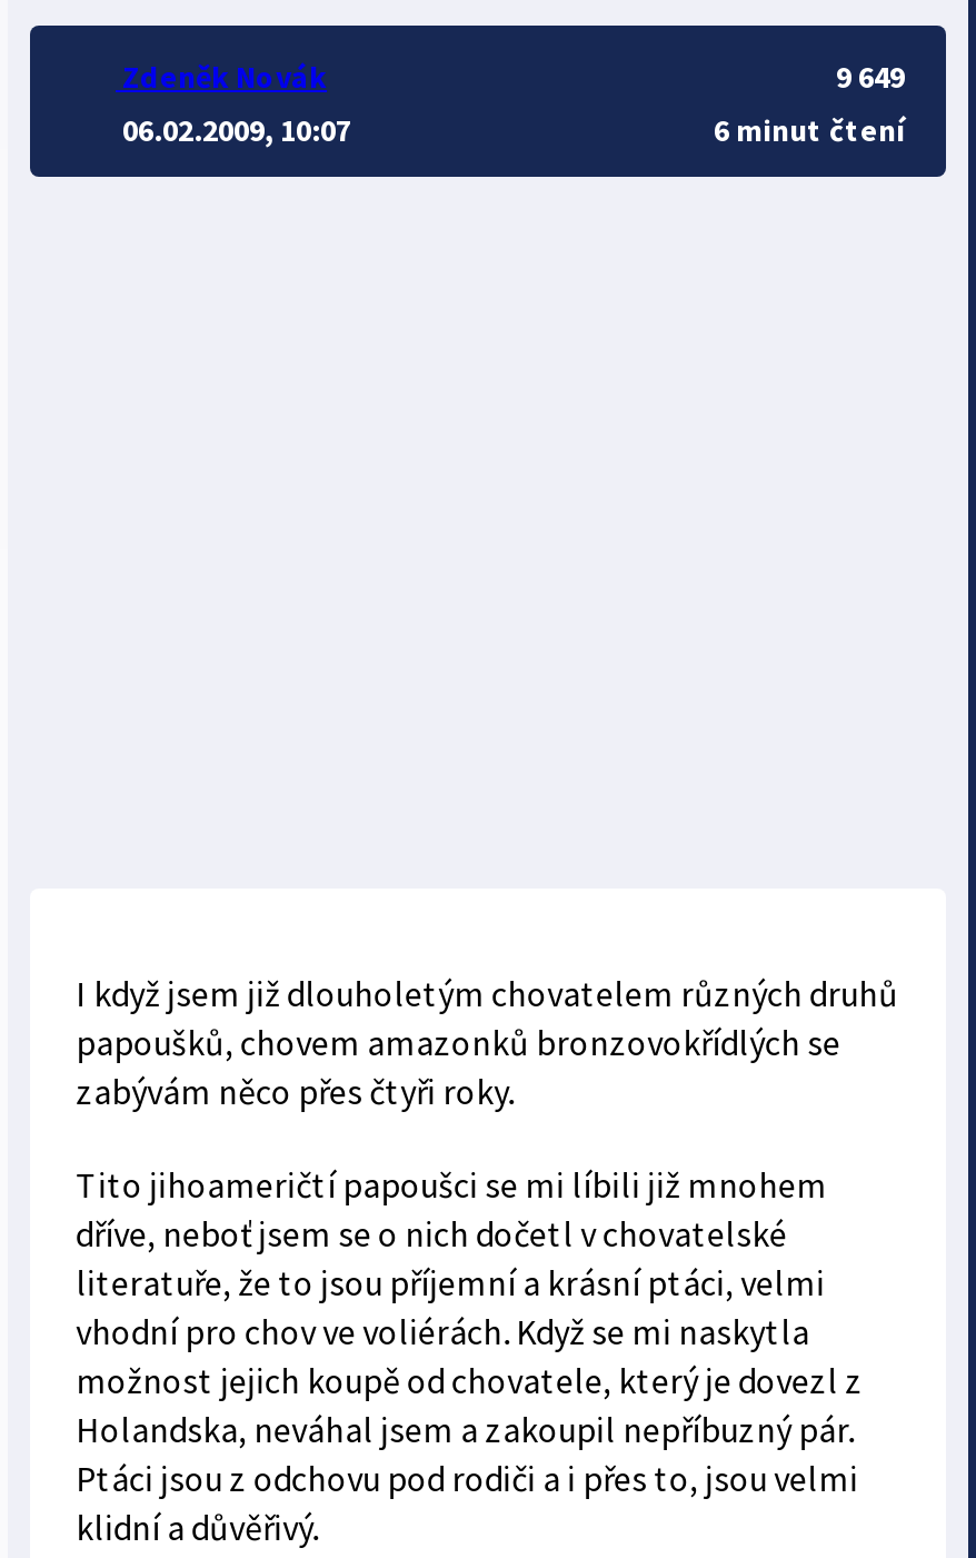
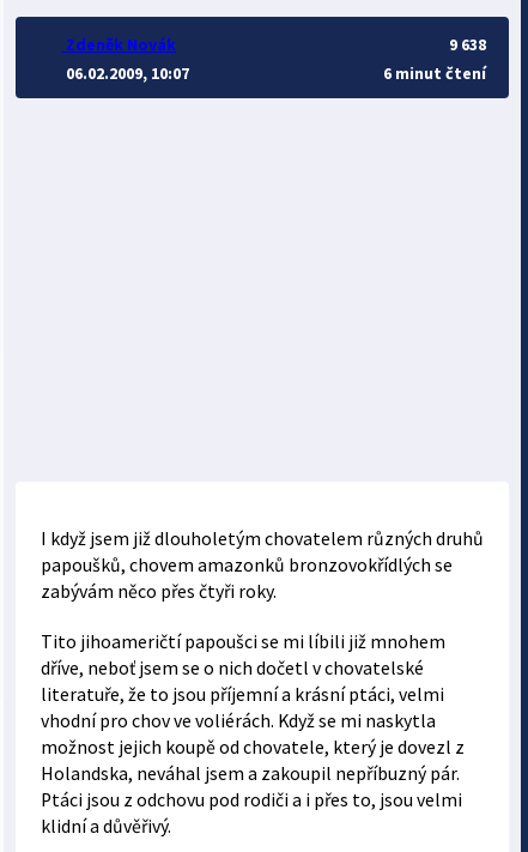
- 9 649
+ 9 638
